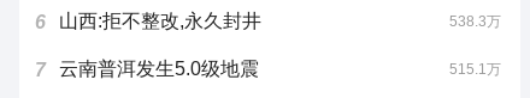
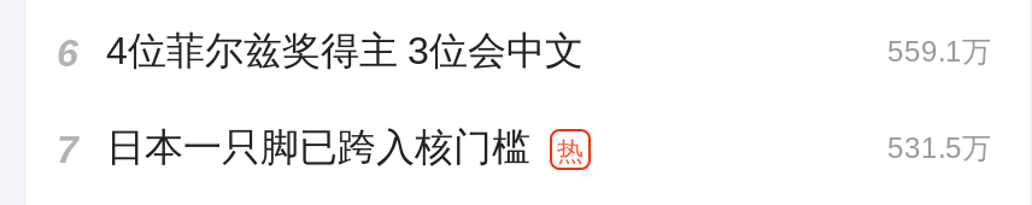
- 山西:拒不整改,永久封井
- 538.3万
+ 4位菲尔兹奖得主 3位会中文
+ 559.1万

- 云南普洱发生5.0级地震
- 515.1万
+ 日本一只脚已跨入核门槛
+ 热
+ 531.5万
